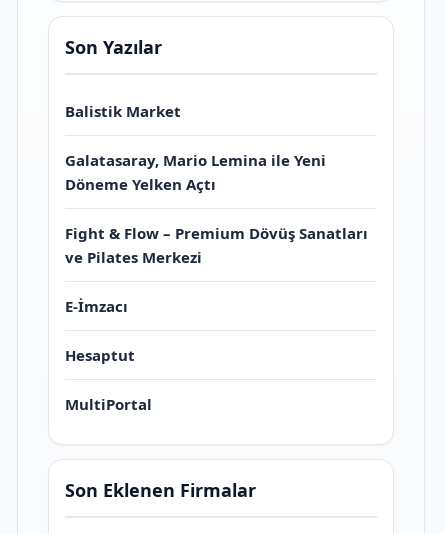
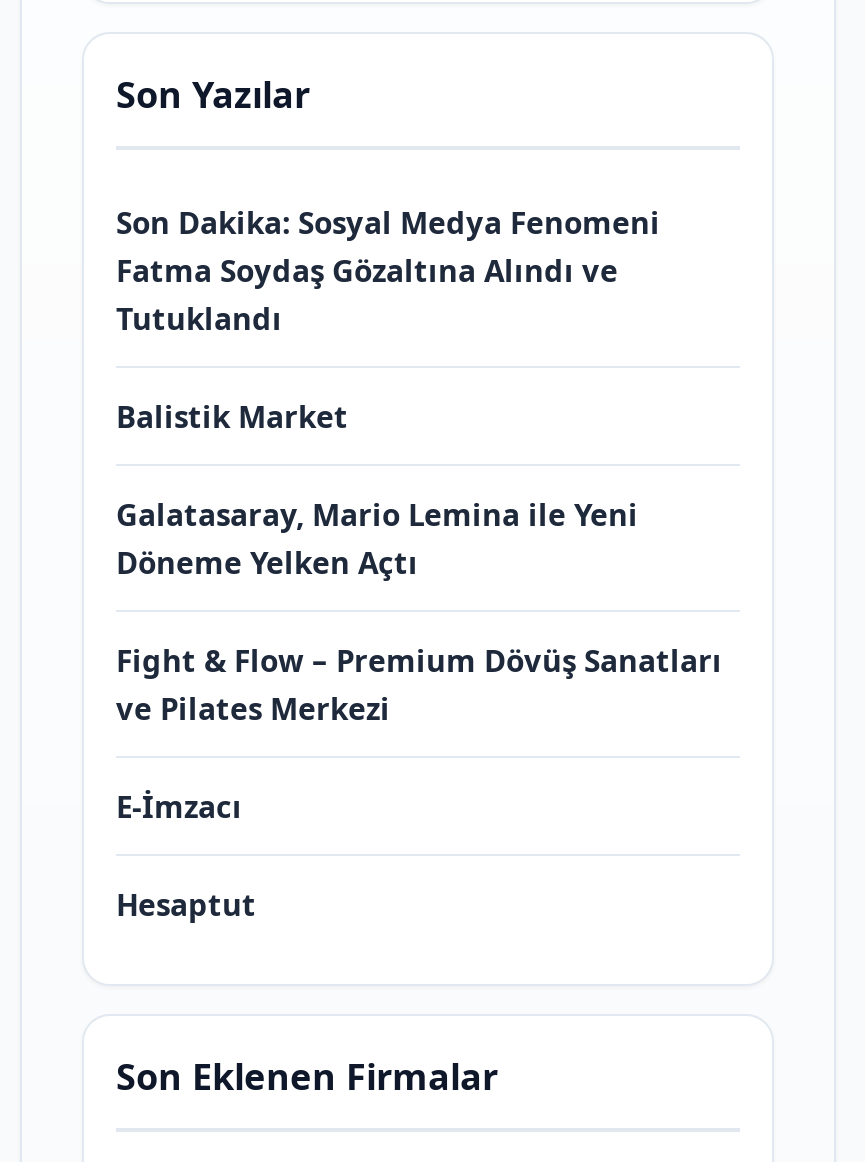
+ Son Dakika: Sosyal Medya Fenomeni
+ Fatma Soydaş Gözaltına Alındı ve
+ Tutuklandı

moved down: Balistik Market | Galatasaray, Mario Lemina ile Yeni | Döneme Yelken Açtı | Fight & Flow – Premium Dövüş Sanatları | ve Pilates Merkezi | E-İmzacı | Hesaptut

- MultiPortal
